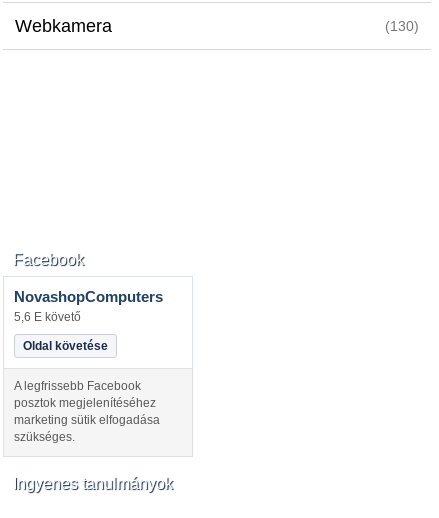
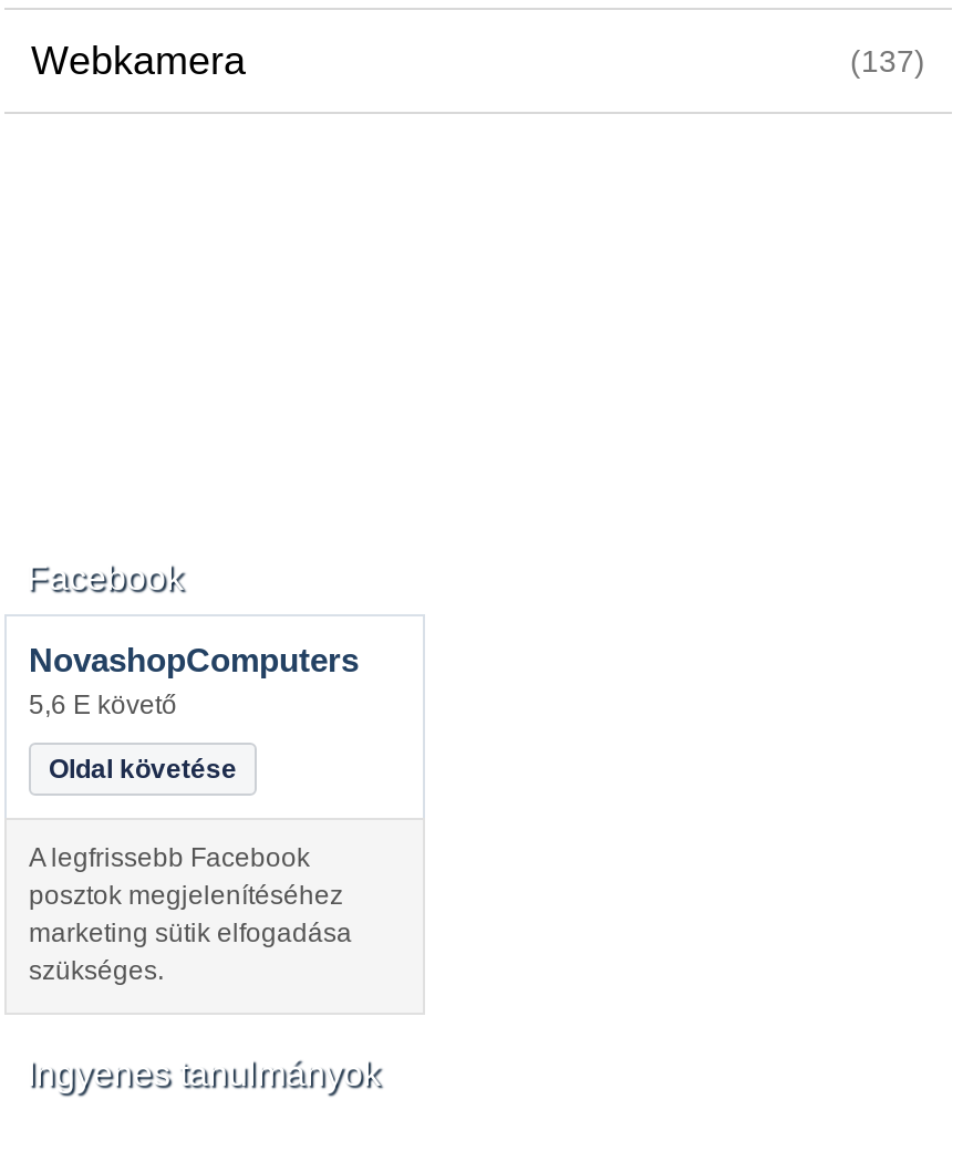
- (130)
+ (137)
